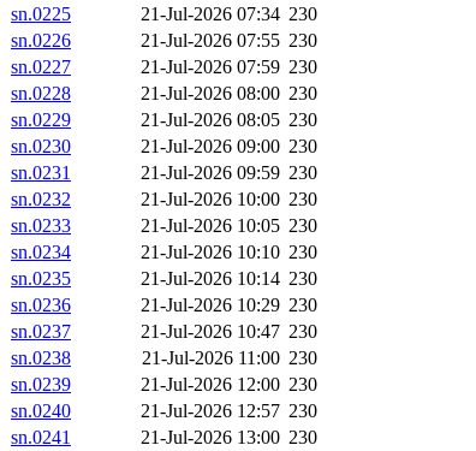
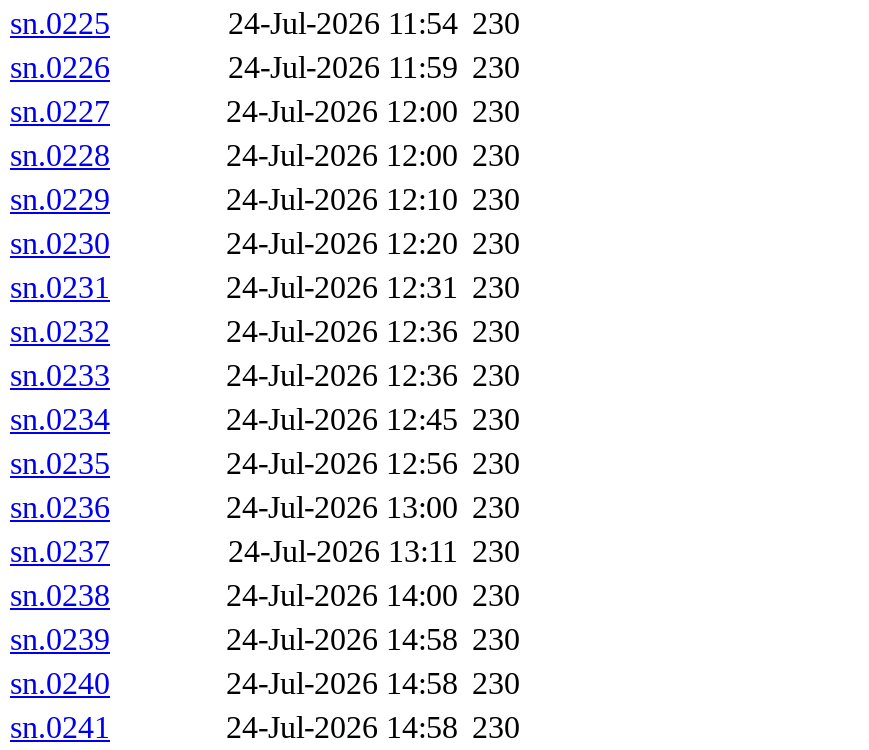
- 21-Jul-2026 07:34 230
+ 24-Jul-2026 11:54 230

- 21-Jul-2026 07:55 230
+ 24-Jul-2026 11:59 230

- 21-Jul-2026 07:59 230
+ 24-Jul-2026 12:00 230

- 21-Jul-2026 08:00 230
+ 24-Jul-2026 12:00 230

- 21-Jul-2026 08:05 230
+ 24-Jul-2026 12:10 230

- 21-Jul-2026 09:00 230
+ 24-Jul-2026 12:20 230

- 21-Jul-2026 09:59 230
+ 24-Jul-2026 12:31 230

- 21-Jul-2026 10:00 230
+ 24-Jul-2026 12:36 230

- 21-Jul-2026 10:05 230
+ 24-Jul-2026 12:36 230

- 21-Jul-2026 10:10 230
+ 24-Jul-2026 12:45 230

- 21-Jul-2026 10:14 230
+ 24-Jul-2026 12:56 230

- 21-Jul-2026 10:29 230
+ 24-Jul-2026 13:00 230

- 21-Jul-2026 10:47 230
+ 24-Jul-2026 13:11 230

- 21-Jul-2026 11:00 230
+ 24-Jul-2026 14:00 230

- 21-Jul-2026 12:00 230
+ 24-Jul-2026 14:58 230

- 21-Jul-2026 12:57 230
+ 24-Jul-2026 14:58 230

- 21-Jul-2026 13:00 230
+ 24-Jul-2026 14:58 230
